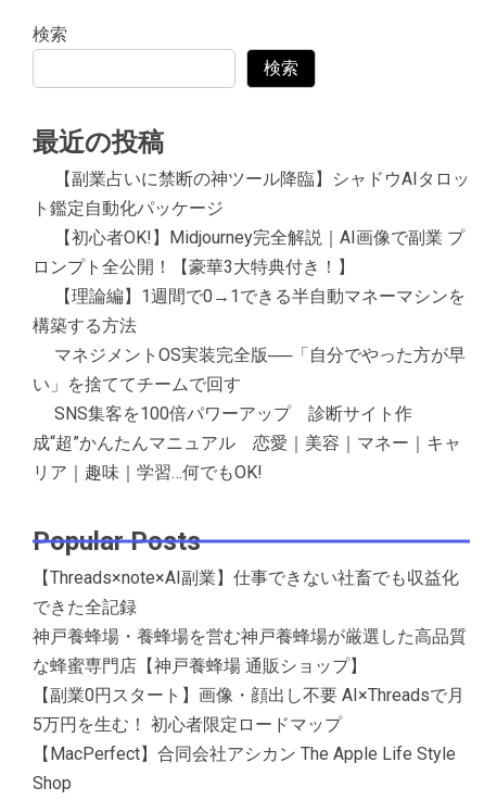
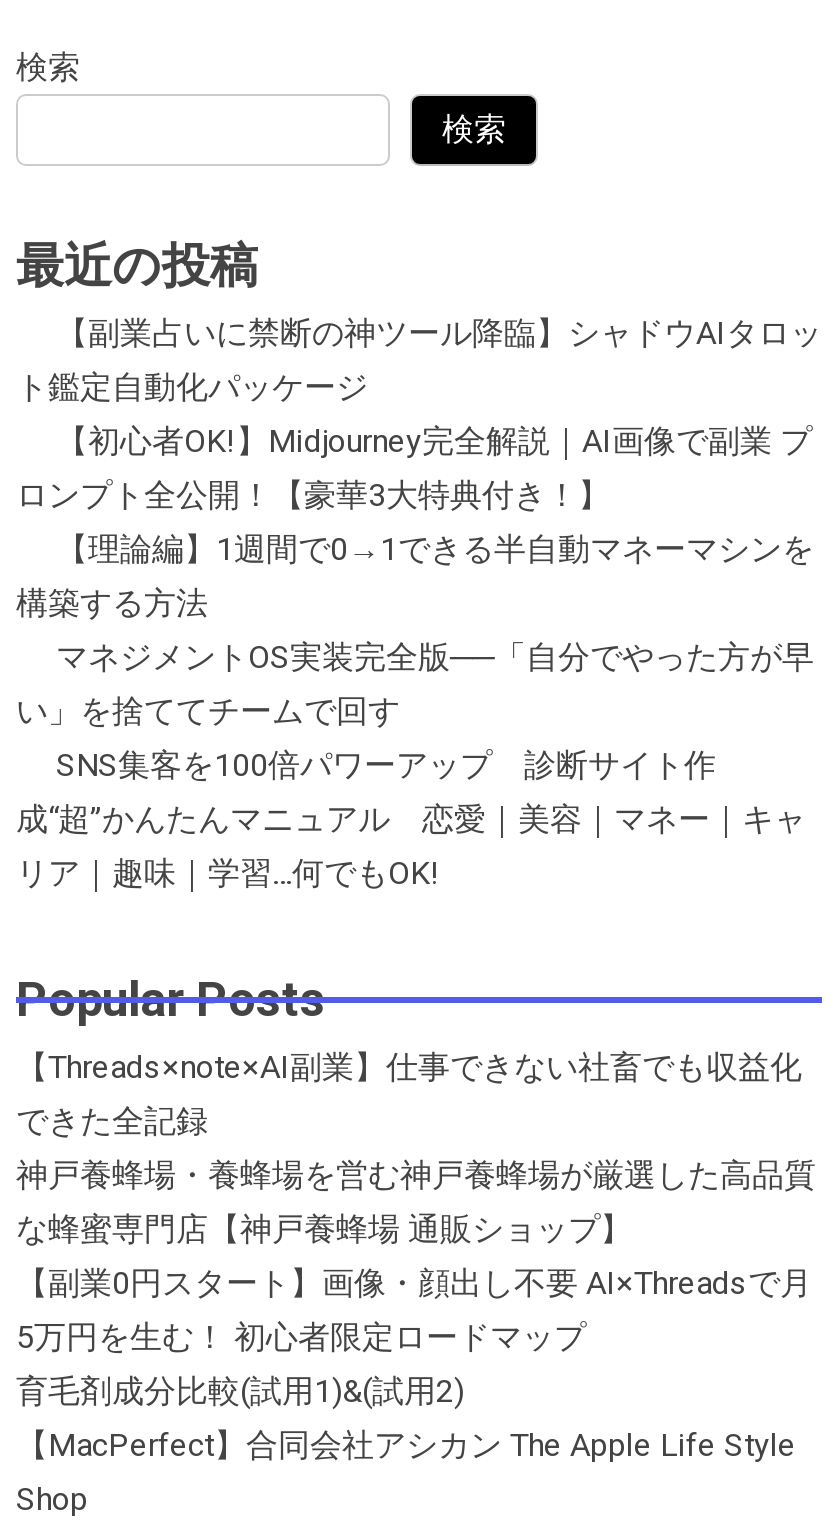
+ 育毛剤成分比較(試用1)&(試用2)
